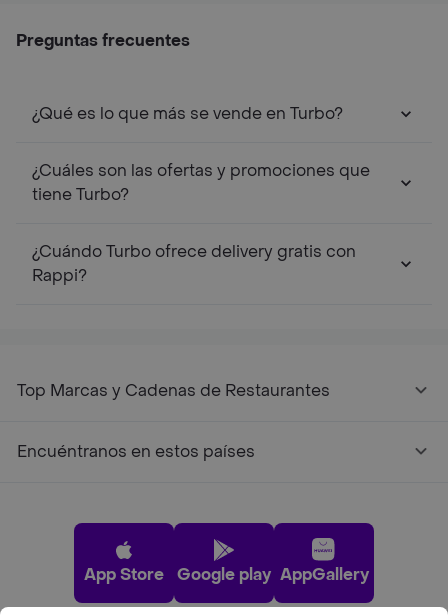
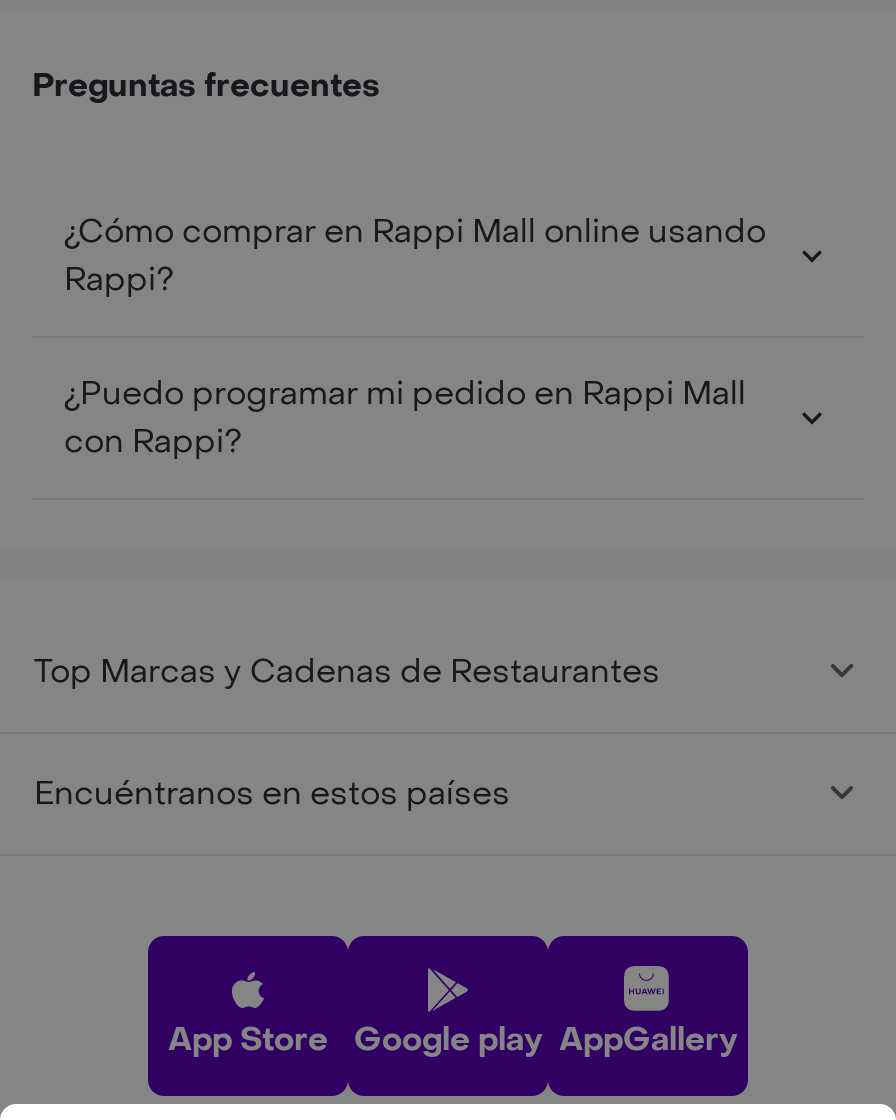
- ¿Qué es lo que más se vende en Turbo?
- ¿Cuáles son las ofertas y promociones que
- tiene Turbo?
- ¿Cuándo Turbo ofrece delivery gratis con
+ ¿Cómo comprar en Rappi Mall online usando

moved up: Rappi?

+ ¿Puedo programar mi pedido en Rappi Mall
+ con Rappi?
